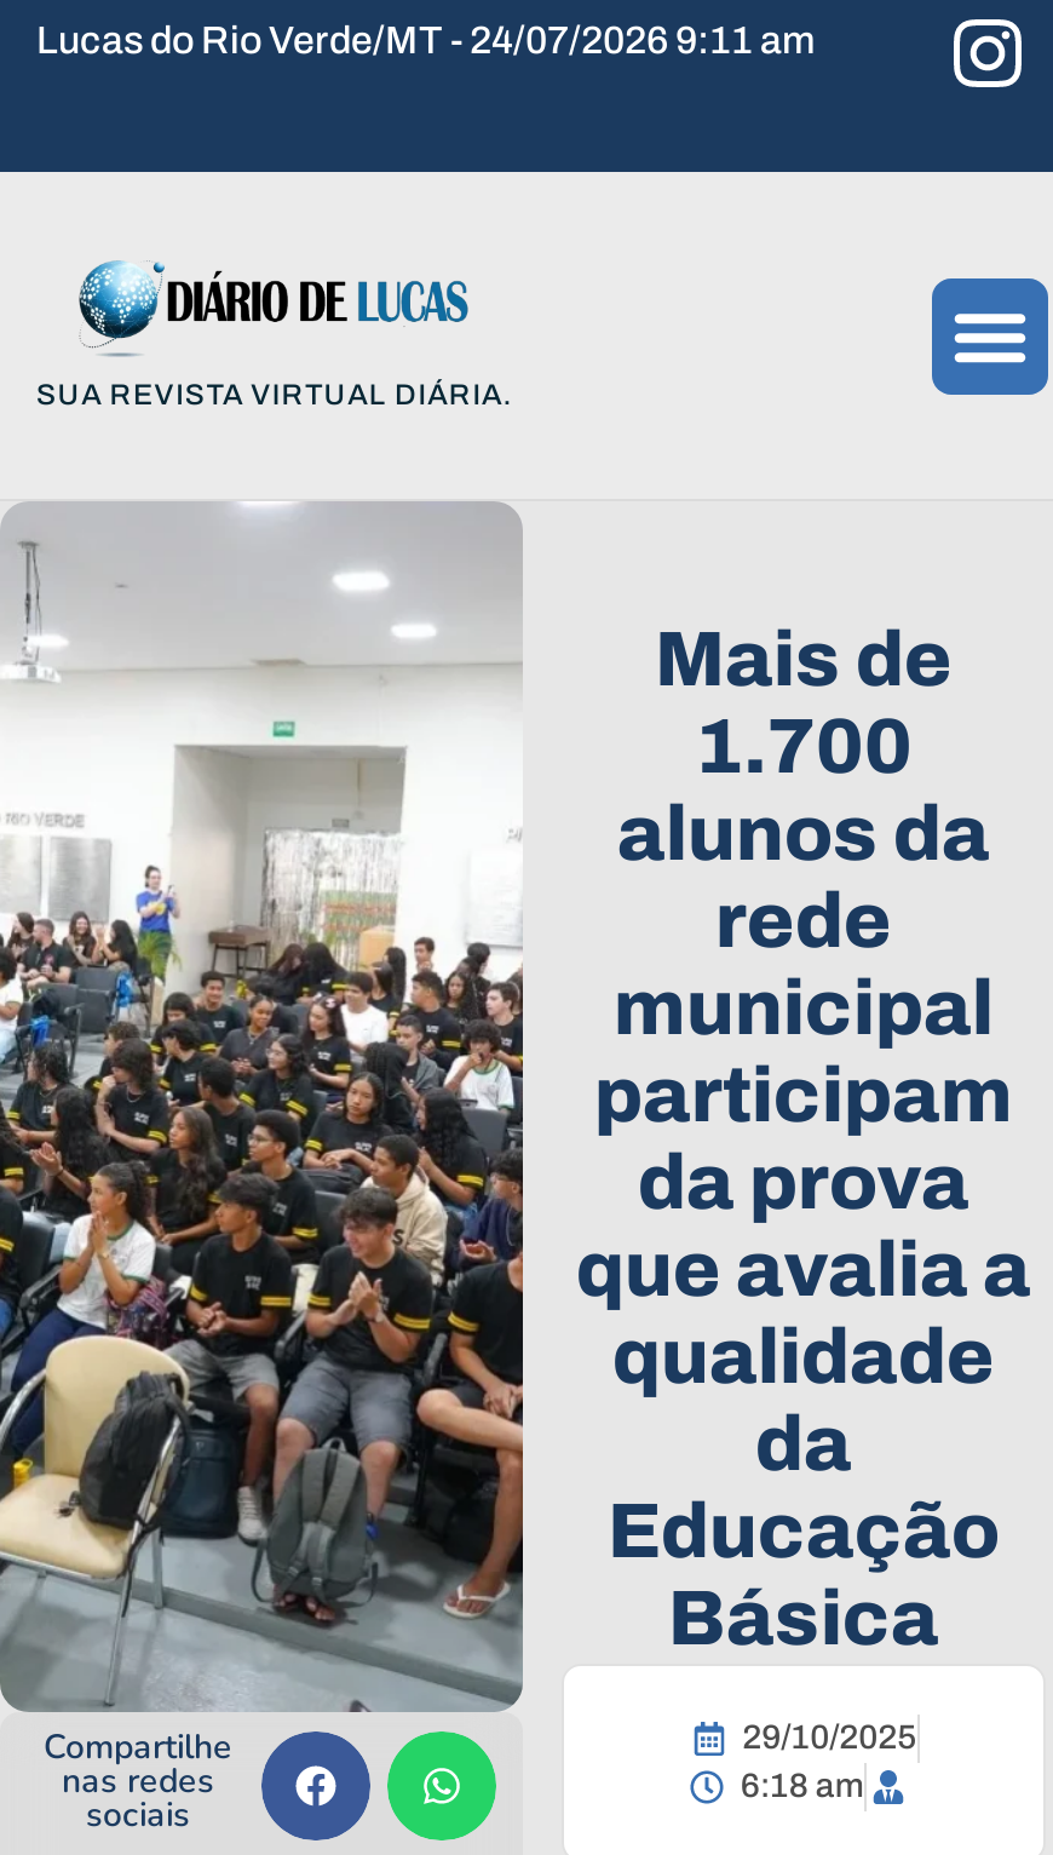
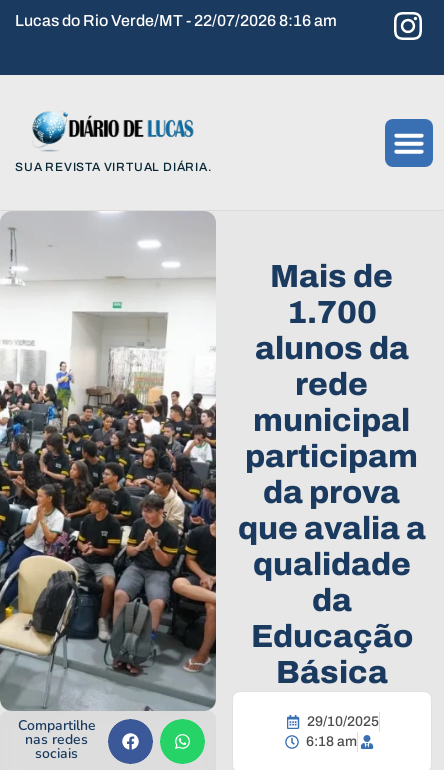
- Lucas do Rio Verde/MT - 24/07/2026 9:11 am
+ Lucas do Rio Verde/MT - 22/07/2026 8:16 am
